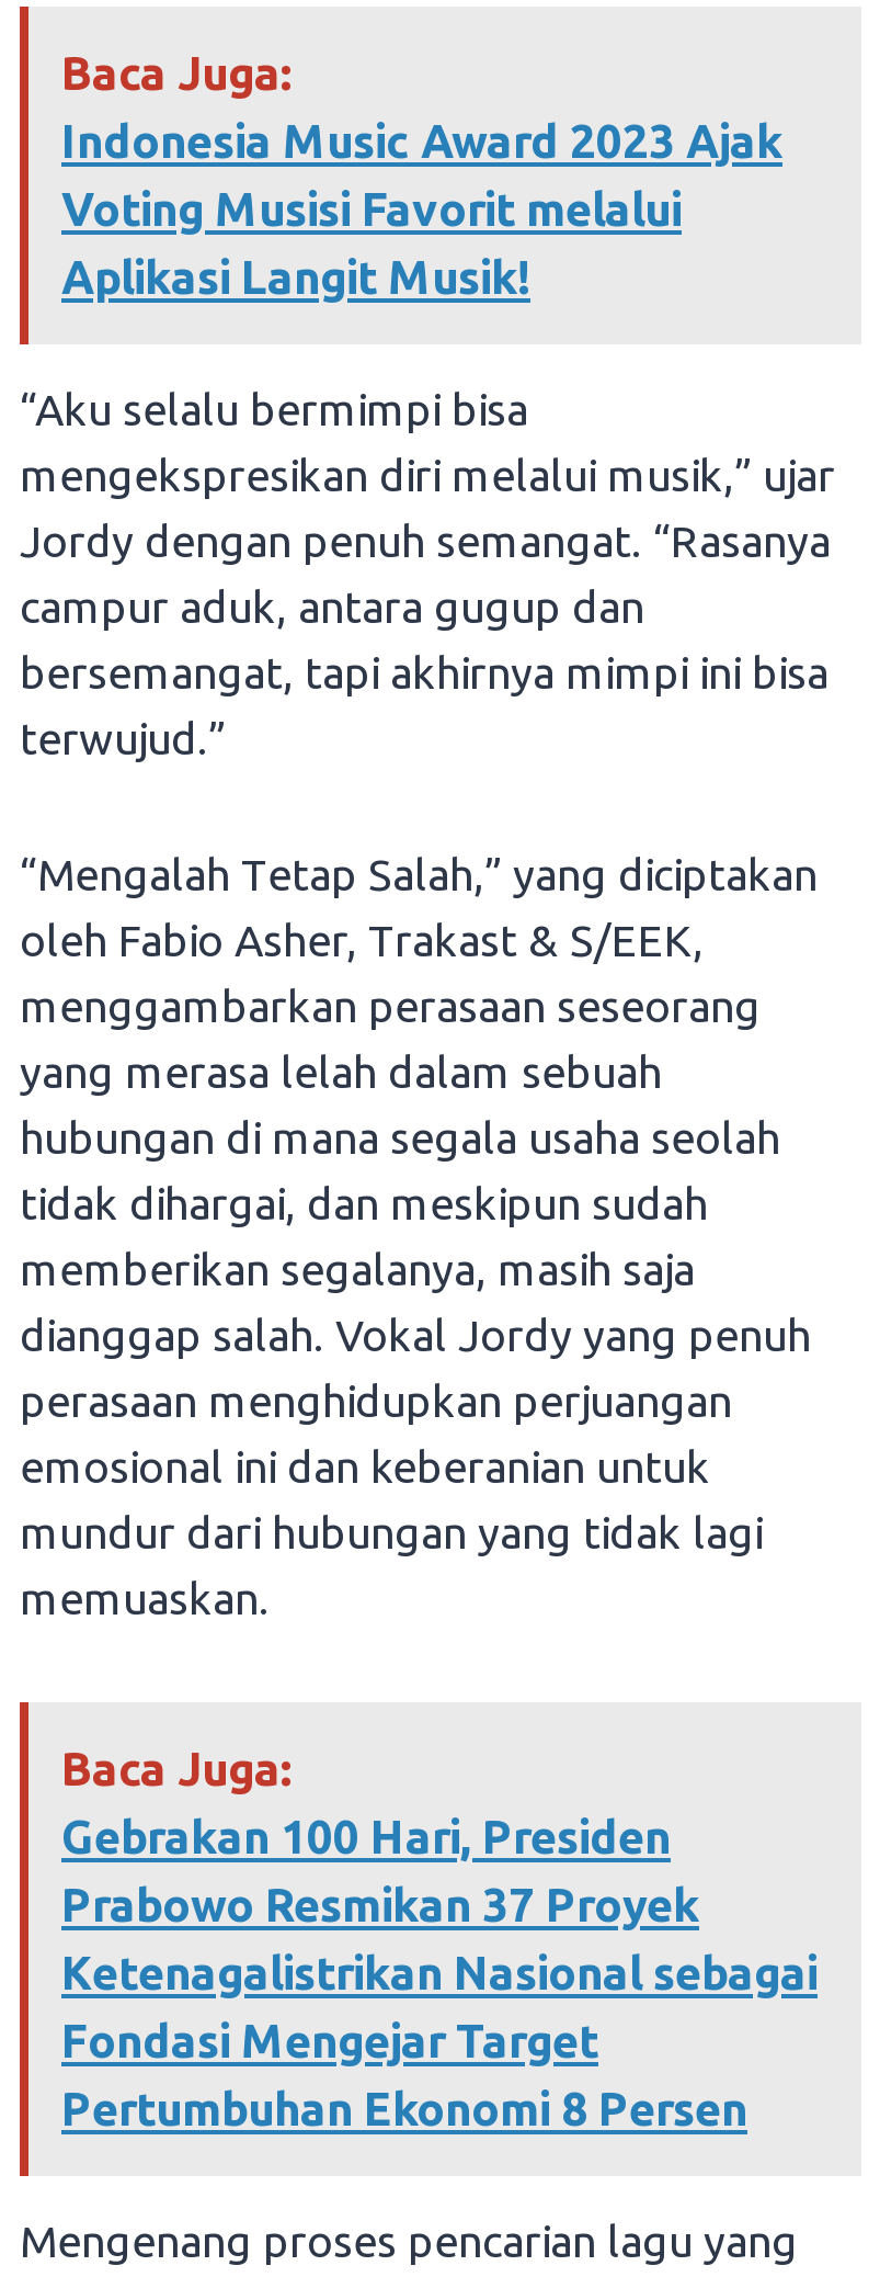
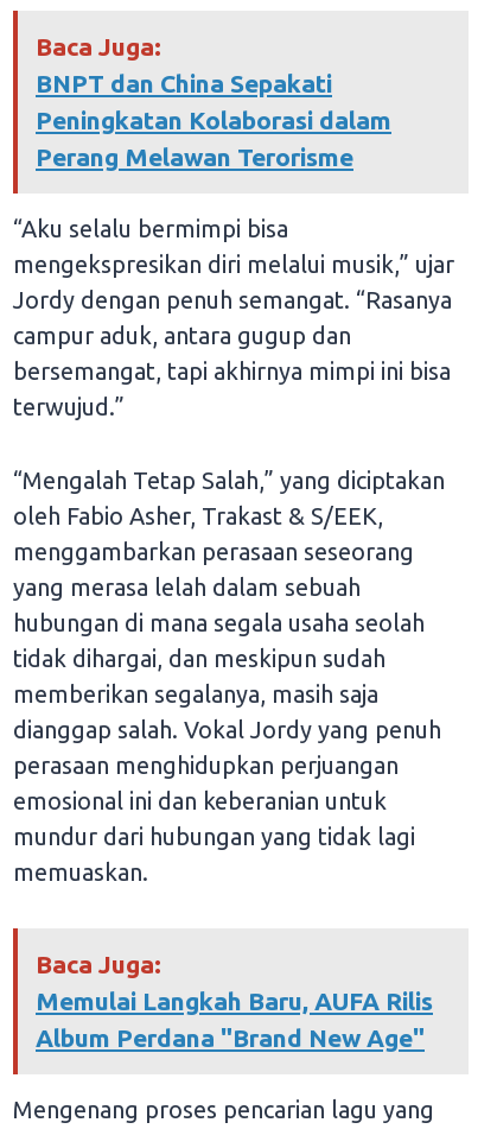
- Indonesia Music Award 2023 Ajak
- Voting Musisi Favorit melalui
- Aplikasi Langit Musik!
+ BNPT dan China Sepakati
+ Peningkatan Kolaborasi dalam
+ Perang Melawan Terorisme

- Gebrakan 100 Hari, Presiden
- Prabowo Resmikan 37 Proyek
- Ketenagalistrikan Nasional sebagai
- Fondasi Mengejar Target
- Pertumbuhan Ekonomi 8 Persen
+ Memulai Langkah Baru, AUFA Rilis
+ Album Perdana "Brand New Age"
